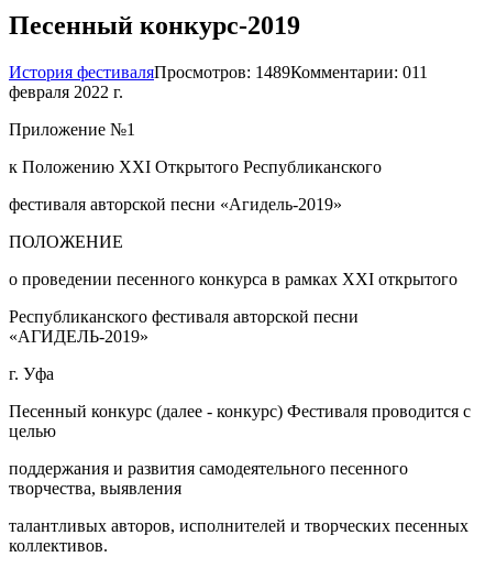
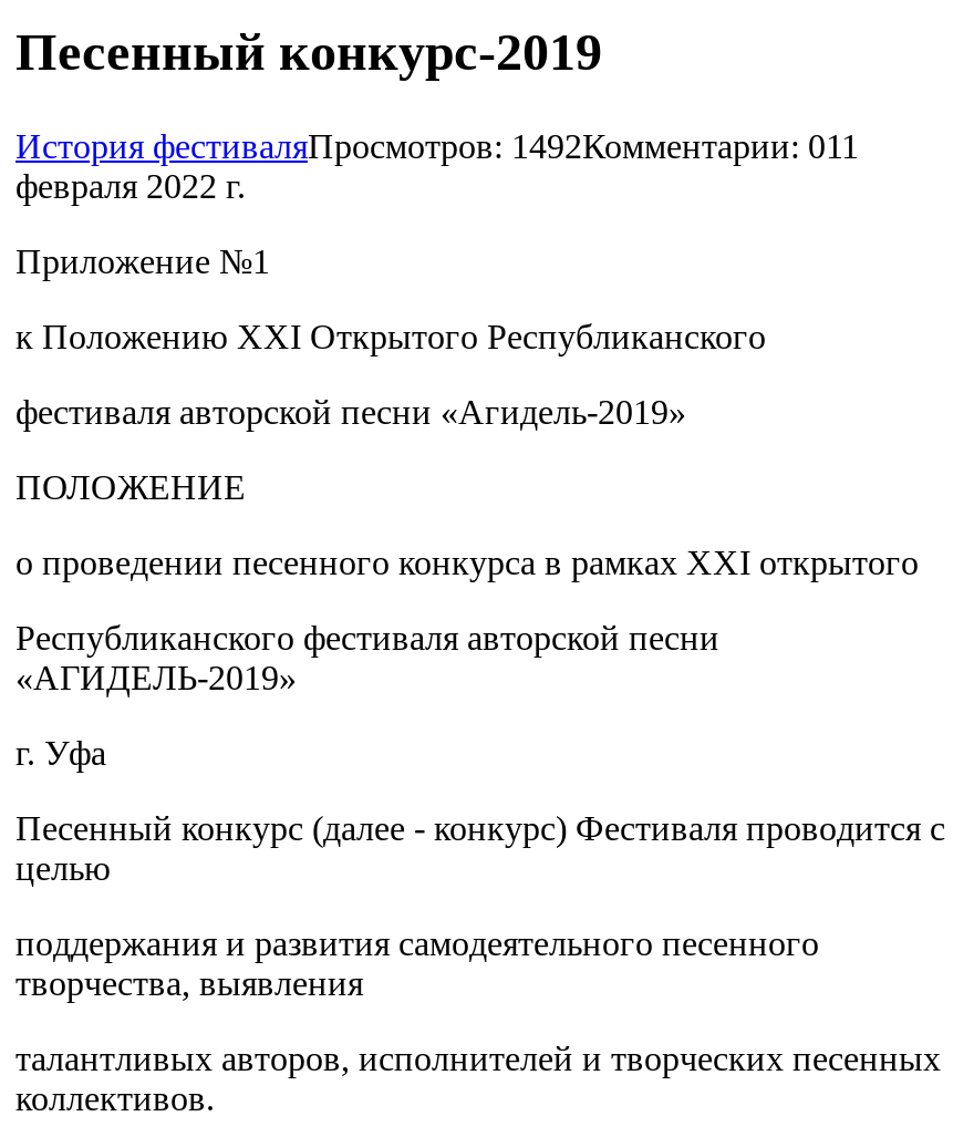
- История фестиваляПросмотров: 1489Комментарии: 011
+ История фестиваляПросмотров: 1492Комментарии: 011
